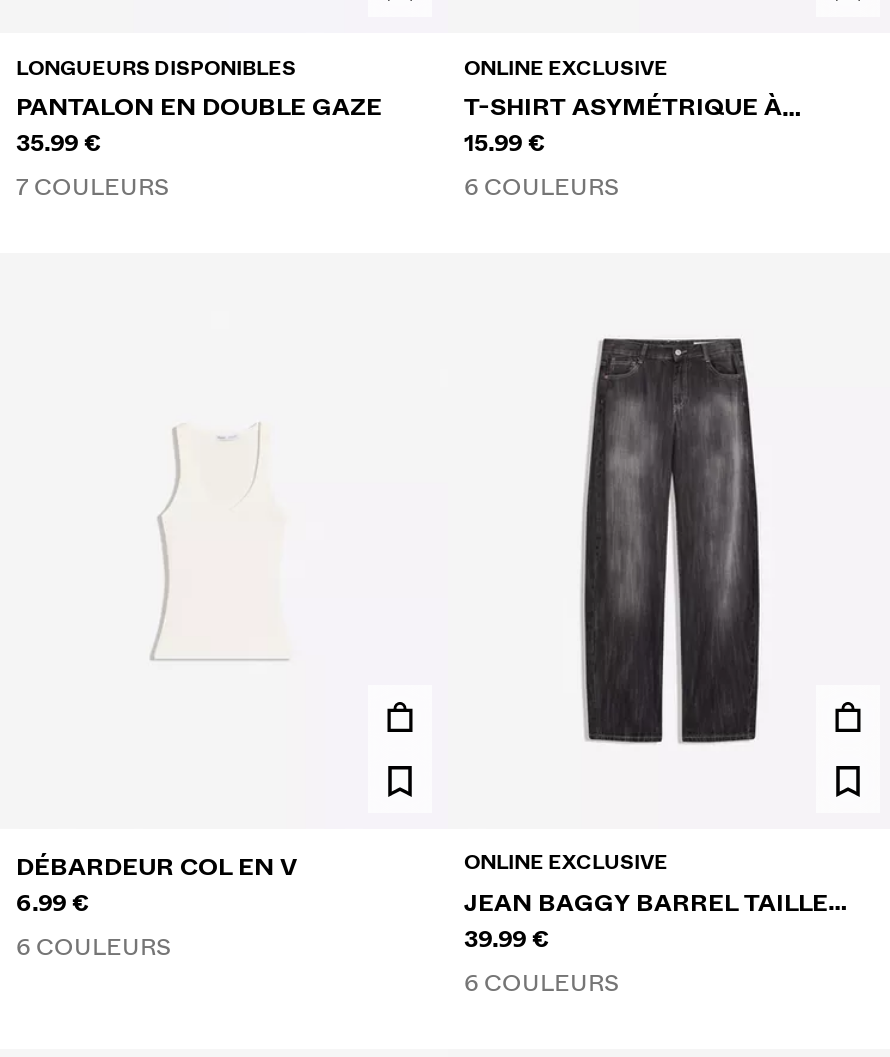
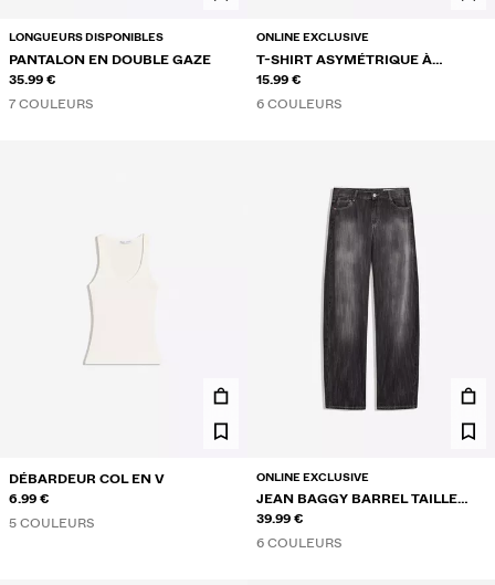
- 6 COULEURS
+ 5 COULEURS
